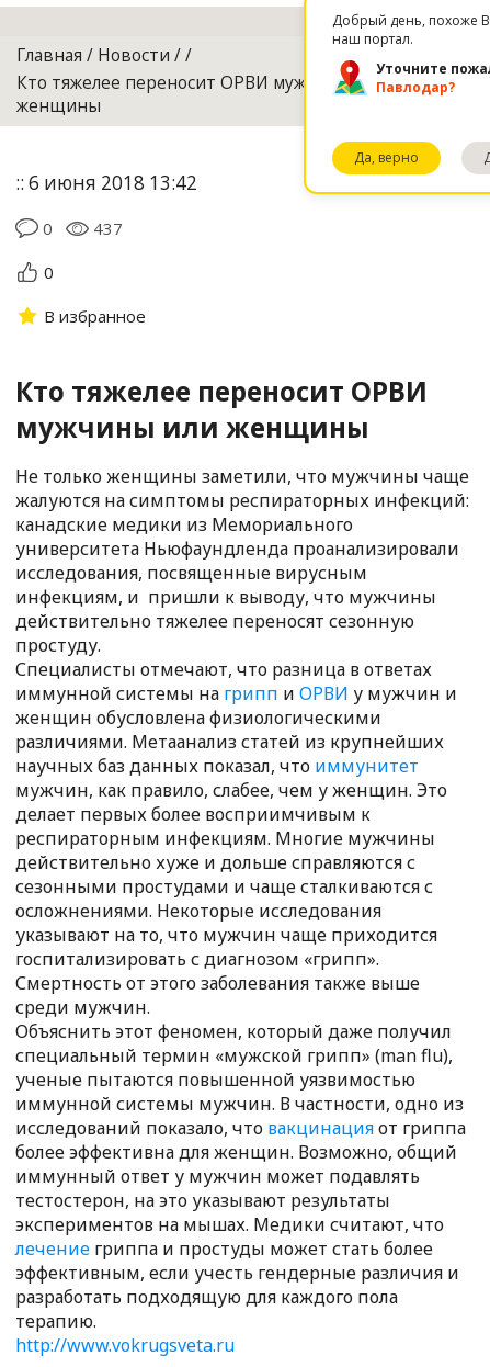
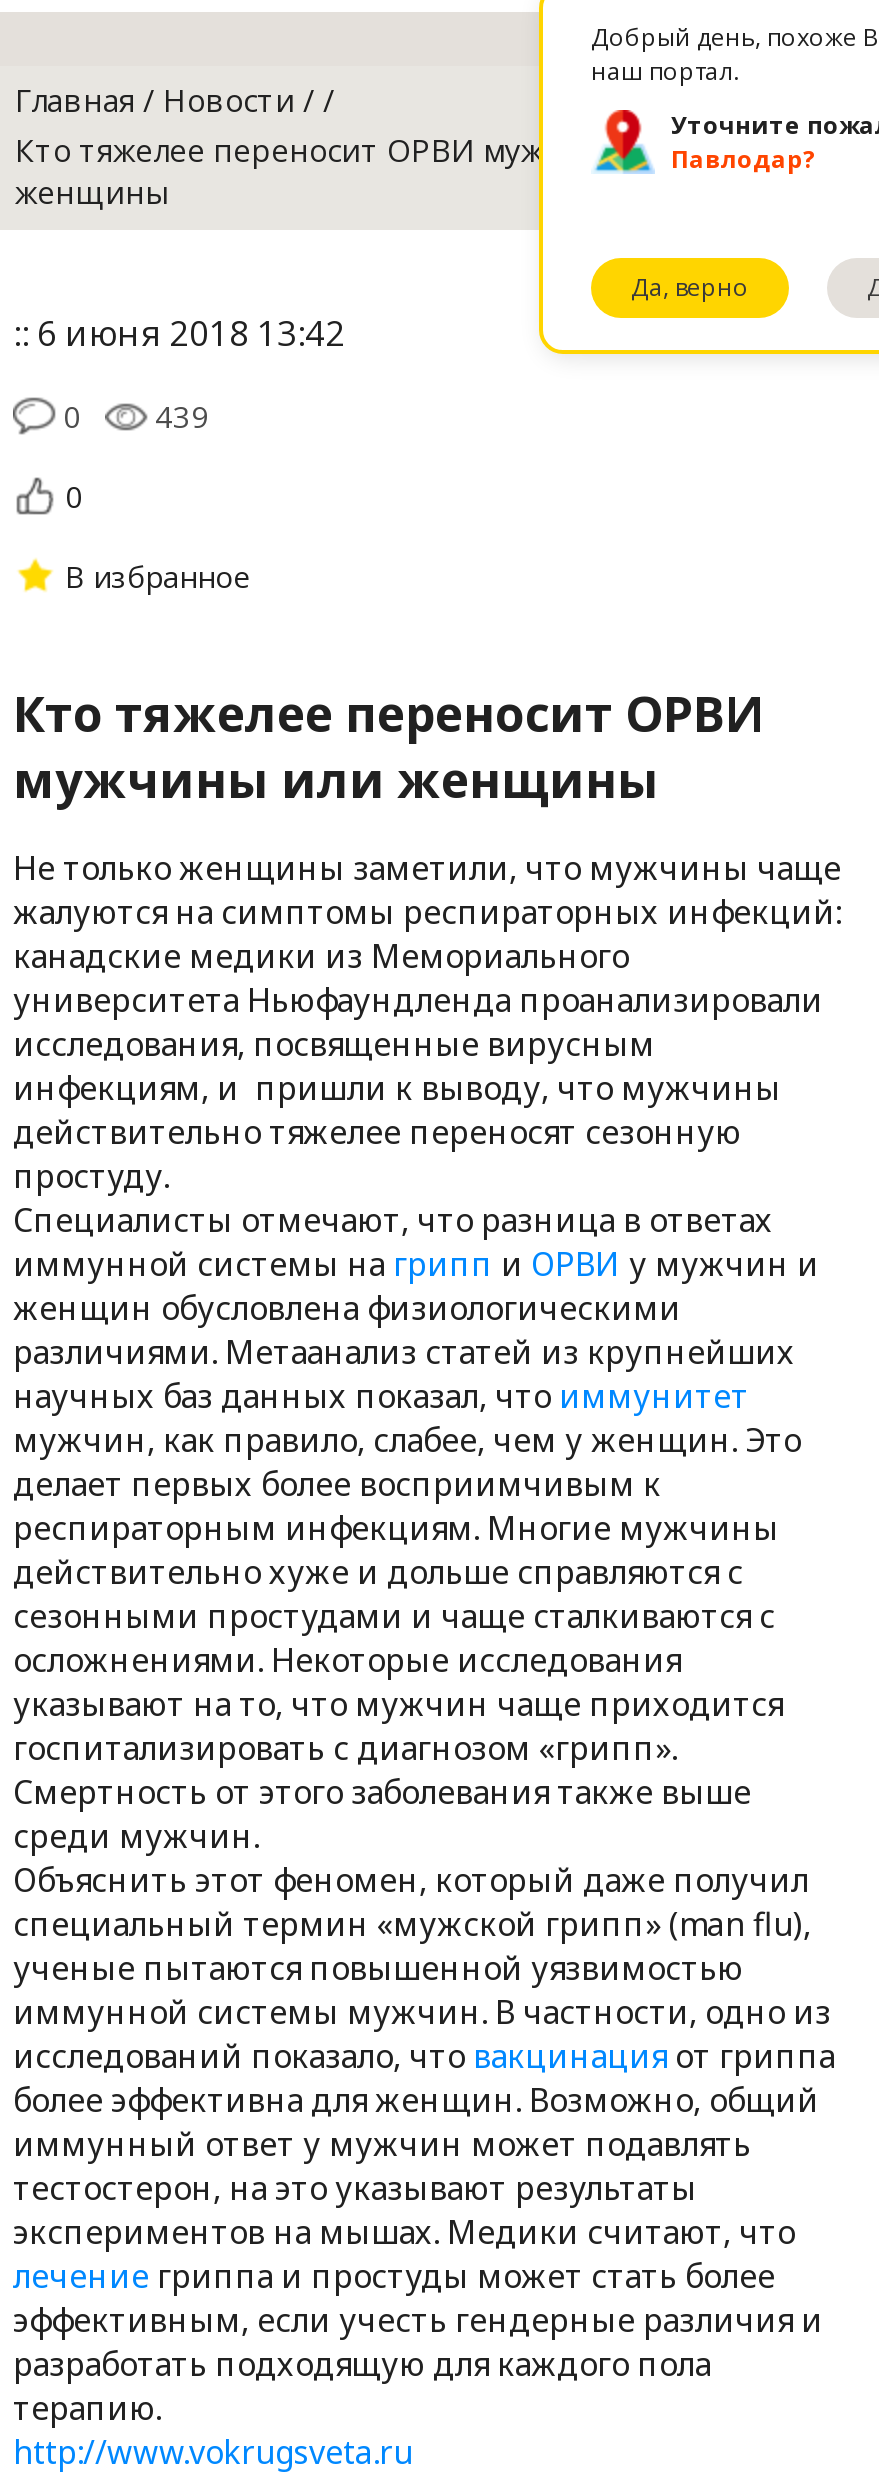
- 0 437
+ 0 439
